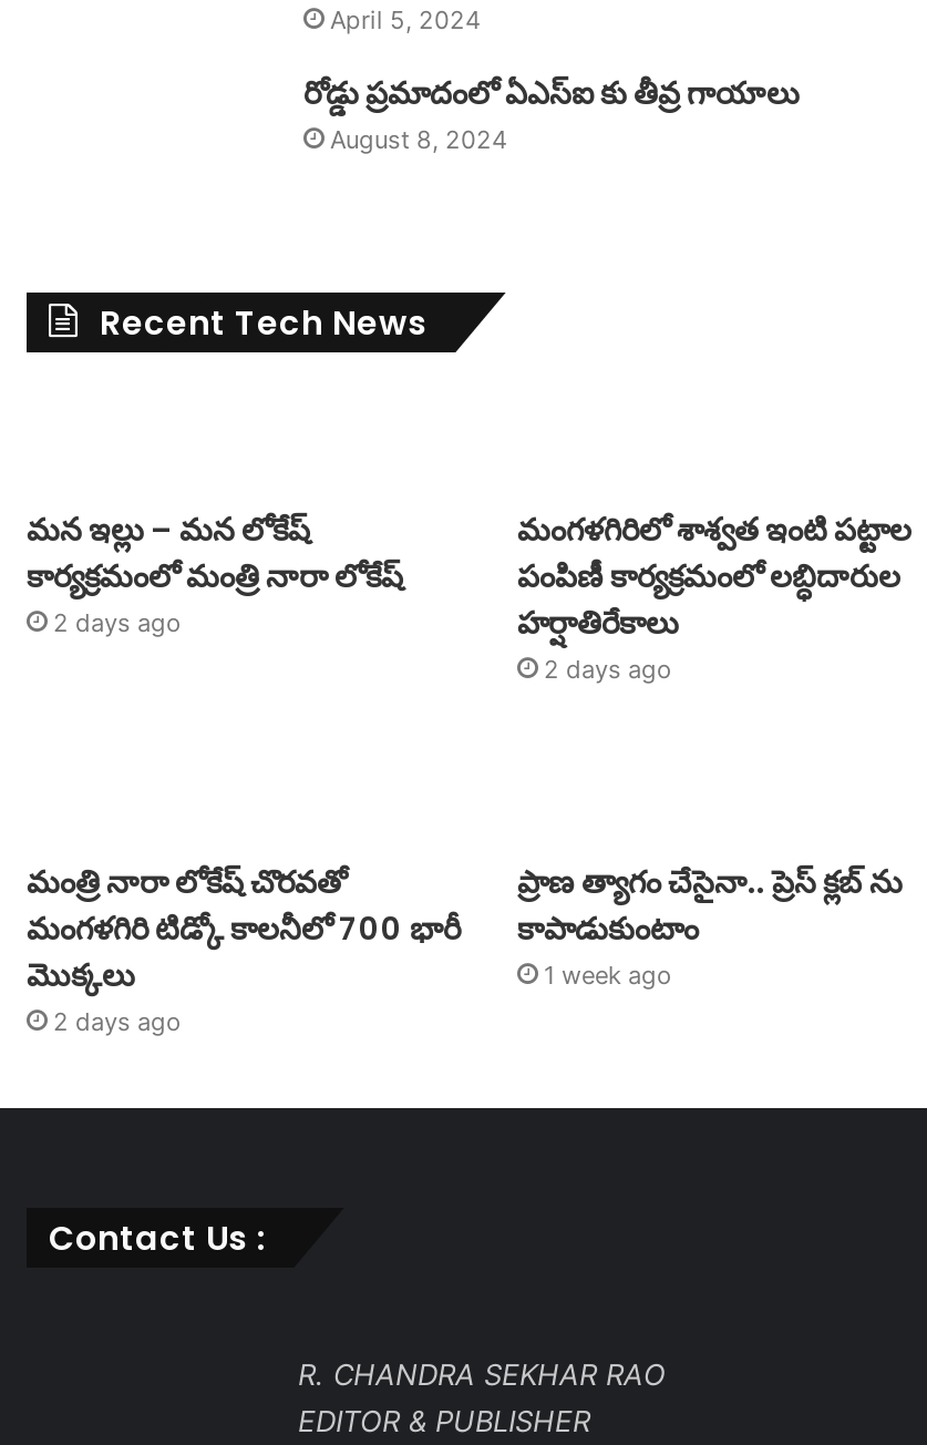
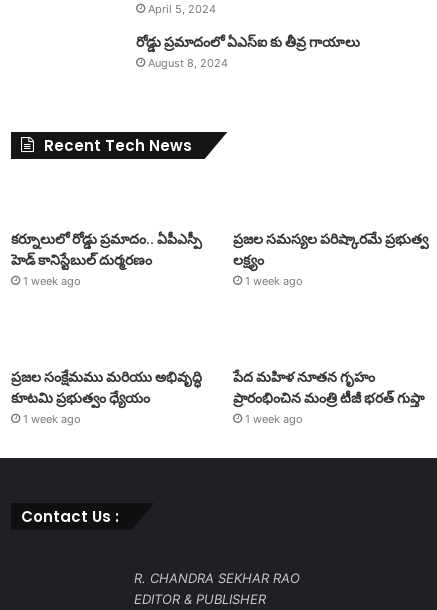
- మన ఇల్లు – మన లోకేష్
- కార్యక్రమంలో మంత్రి నారా లోకేష్
- 2 days ago
+ కర్నూలులో రోడ్డు ప్రమాదం.. ఏపీఎస్పీ
+ హెడ్ కానిస్టేబుల్ దుర్మరణం
+ 1 week ago

- మంగళగిరిలో శాశ్వత ఇంటి పట్టాల
- పంపిణీ కార్యక్రమంలో లబ్ధిదారుల
- హర్షాతిరేకాలు
- 2 days ago
+ ప్రజల సమస్యల పరిష్కారమే ప్రభుత్వ
+ లక్ష్యం
+ 1 week ago

- మంత్రి నారా లోకేష్ చొరవతో
- మంగళగిరి టిడ్కో కాలనీలో 700 భారీ
- మొక్కలు
- 2 days ago
+ ప్రజల సంక్షేమము మరియు అభివృద్ధి
+ కూటమి ప్రభుత్వం ధ్యేయం
+ 1 week ago

- ప్రాణ త్యాగం చేసైనా.. ప్రెస్ క్లబ్ ను
- కాపాడుకుంటాం
+ పేద మ‌హిళ‌ నూత‌న గృహం
+ ప్రారంభించిన మంత్రి టీజీ భ‌ర‌త్ గుప్తా
